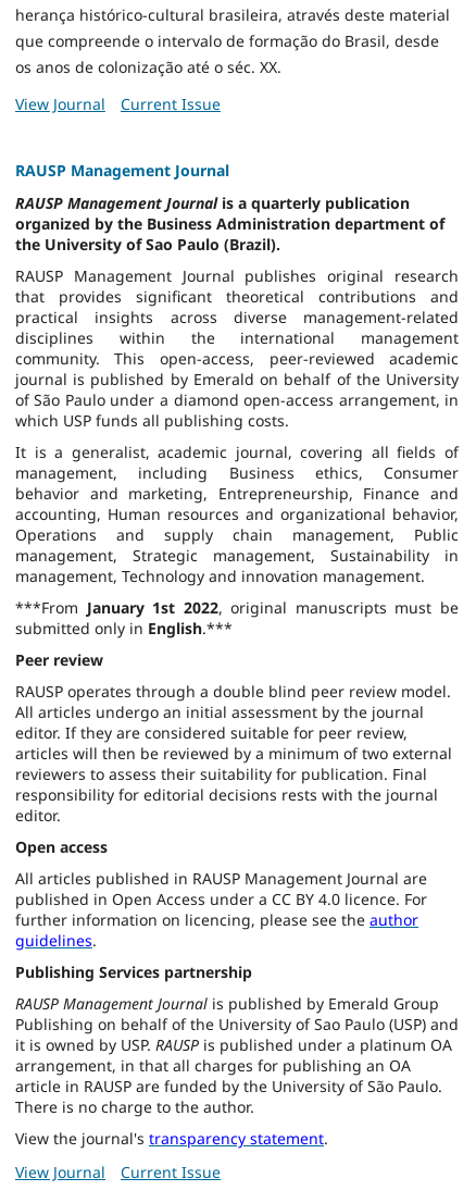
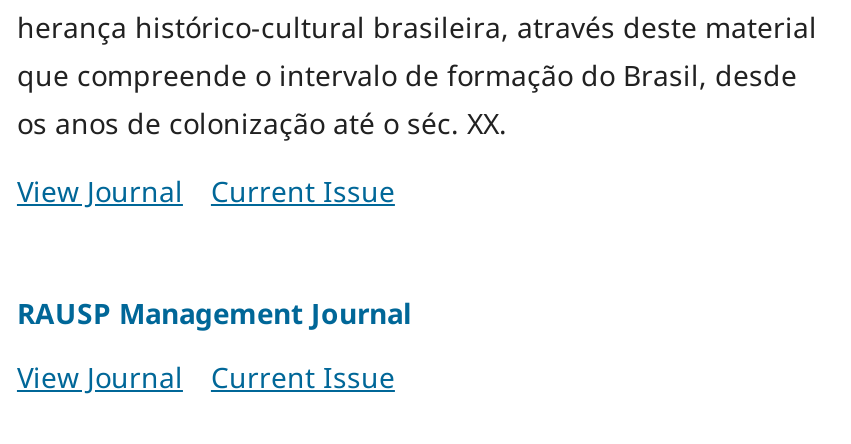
- RAUSP Management Journal is a quarterly publication
- organized by the Business Administration department of
- the University of Sao Paulo (Brazil).
- RAUSP Management Journal publishes original research
- that provides significant theoretical contributions and
- practical insights across diverse management-related
- disciplines within the international management
- community. This open-access, peer-reviewed academic
- journal is published by Emerald on behalf of the University
- of São Paulo under a diamond open-access arrangement, in
- which USP funds all publishing costs.
- It is a generalist, academic journal, covering all fields of
- management, including Business ethics, Consumer
- behavior and marketing, Entrepreneurship, Finance and
- accounting, Human resources and organizational behavior,
- Operations and supply chain management, Public
- management, Strategic management, Sustainability in
- management, Technology and innovation management.
- ***From January 1st 2022, original manuscripts must be
- submitted only in English.***
- Peer review
- RAUSP operates through a double blind peer review model.
- All articles undergo an initial assessment by the journal
- editor. If they are considered suitable for peer review,
- articles will then be reviewed by a minimum of two external
- reviewers to assess their suitability for publication. Final
- responsibility for editorial decisions rests with the journal
- editor.
- Open access
- All articles published in RAUSP Management Journal are
- published in Open Access under a CC BY 4.0 licence. For
- further information on licencing, please see the author
- guidelines.
- Publishing Services partnership
- RAUSP Management Journal is published by Emerald Group
- Publishing on behalf of the University of Sao Paulo (USP) and
- it is owned by USP. RAUSP is published under a platinum OA
- arrangement, in that all charges for publishing an OA
- article in RAUSP are funded by the University of São Paulo.
- There is no charge to the author.
- View the journal's transparency statement.
